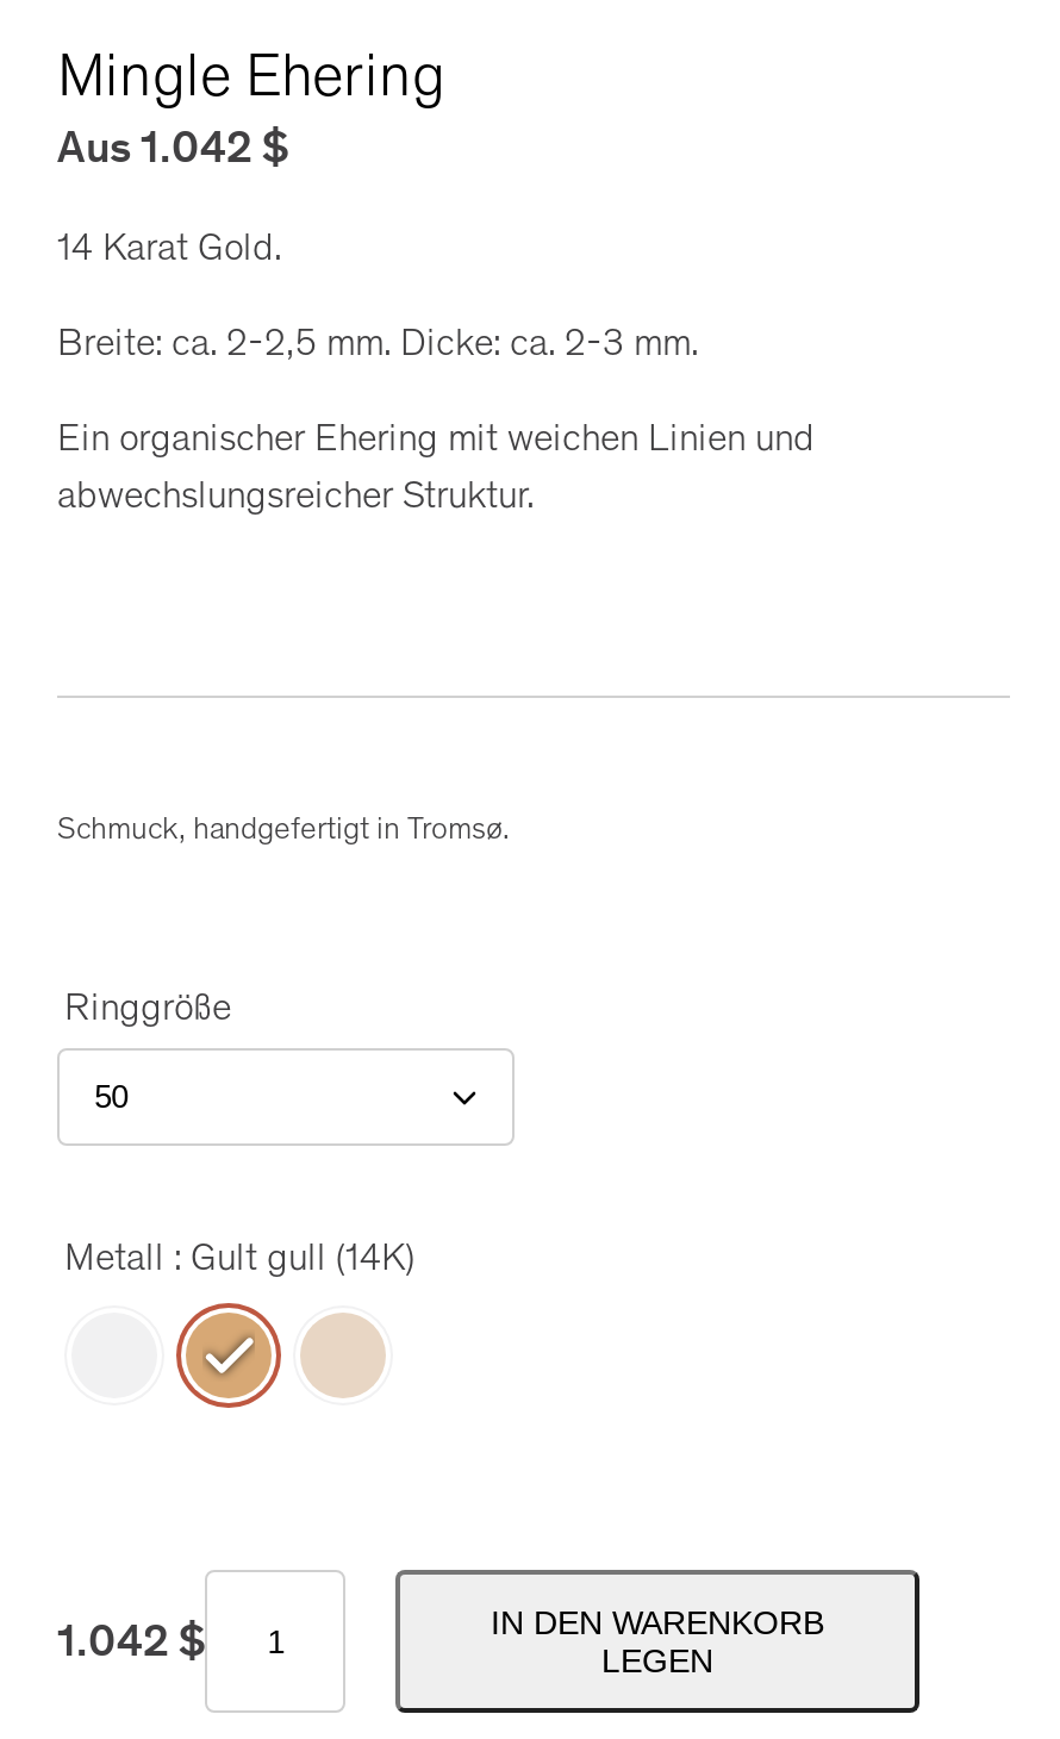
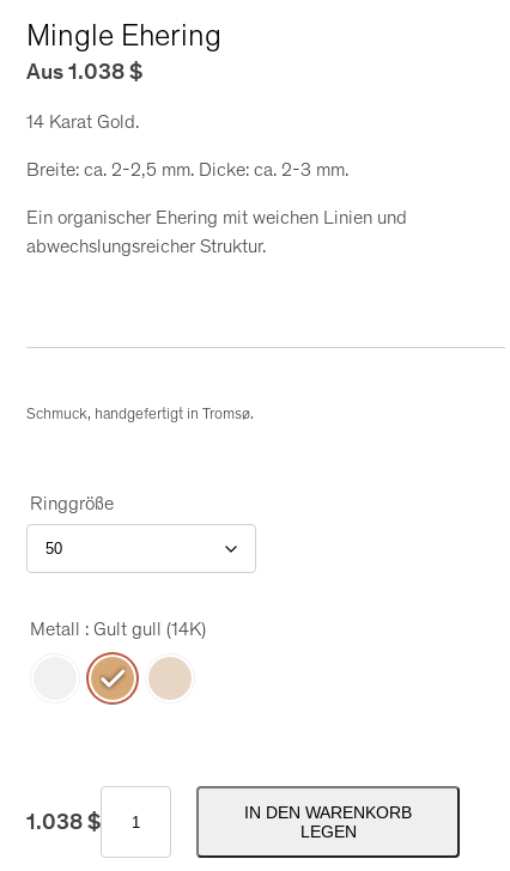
- Aus 1.042 $
+ Aus 1.038 $

- 1.042 $
+ 1.038 $
